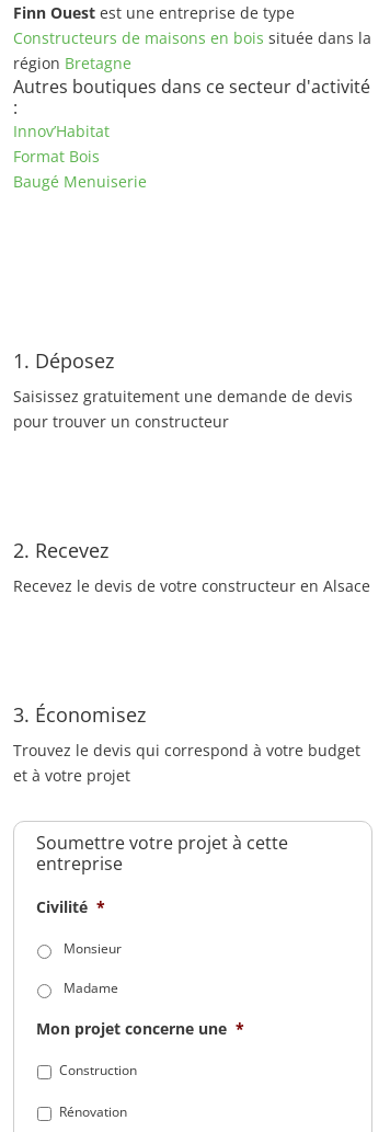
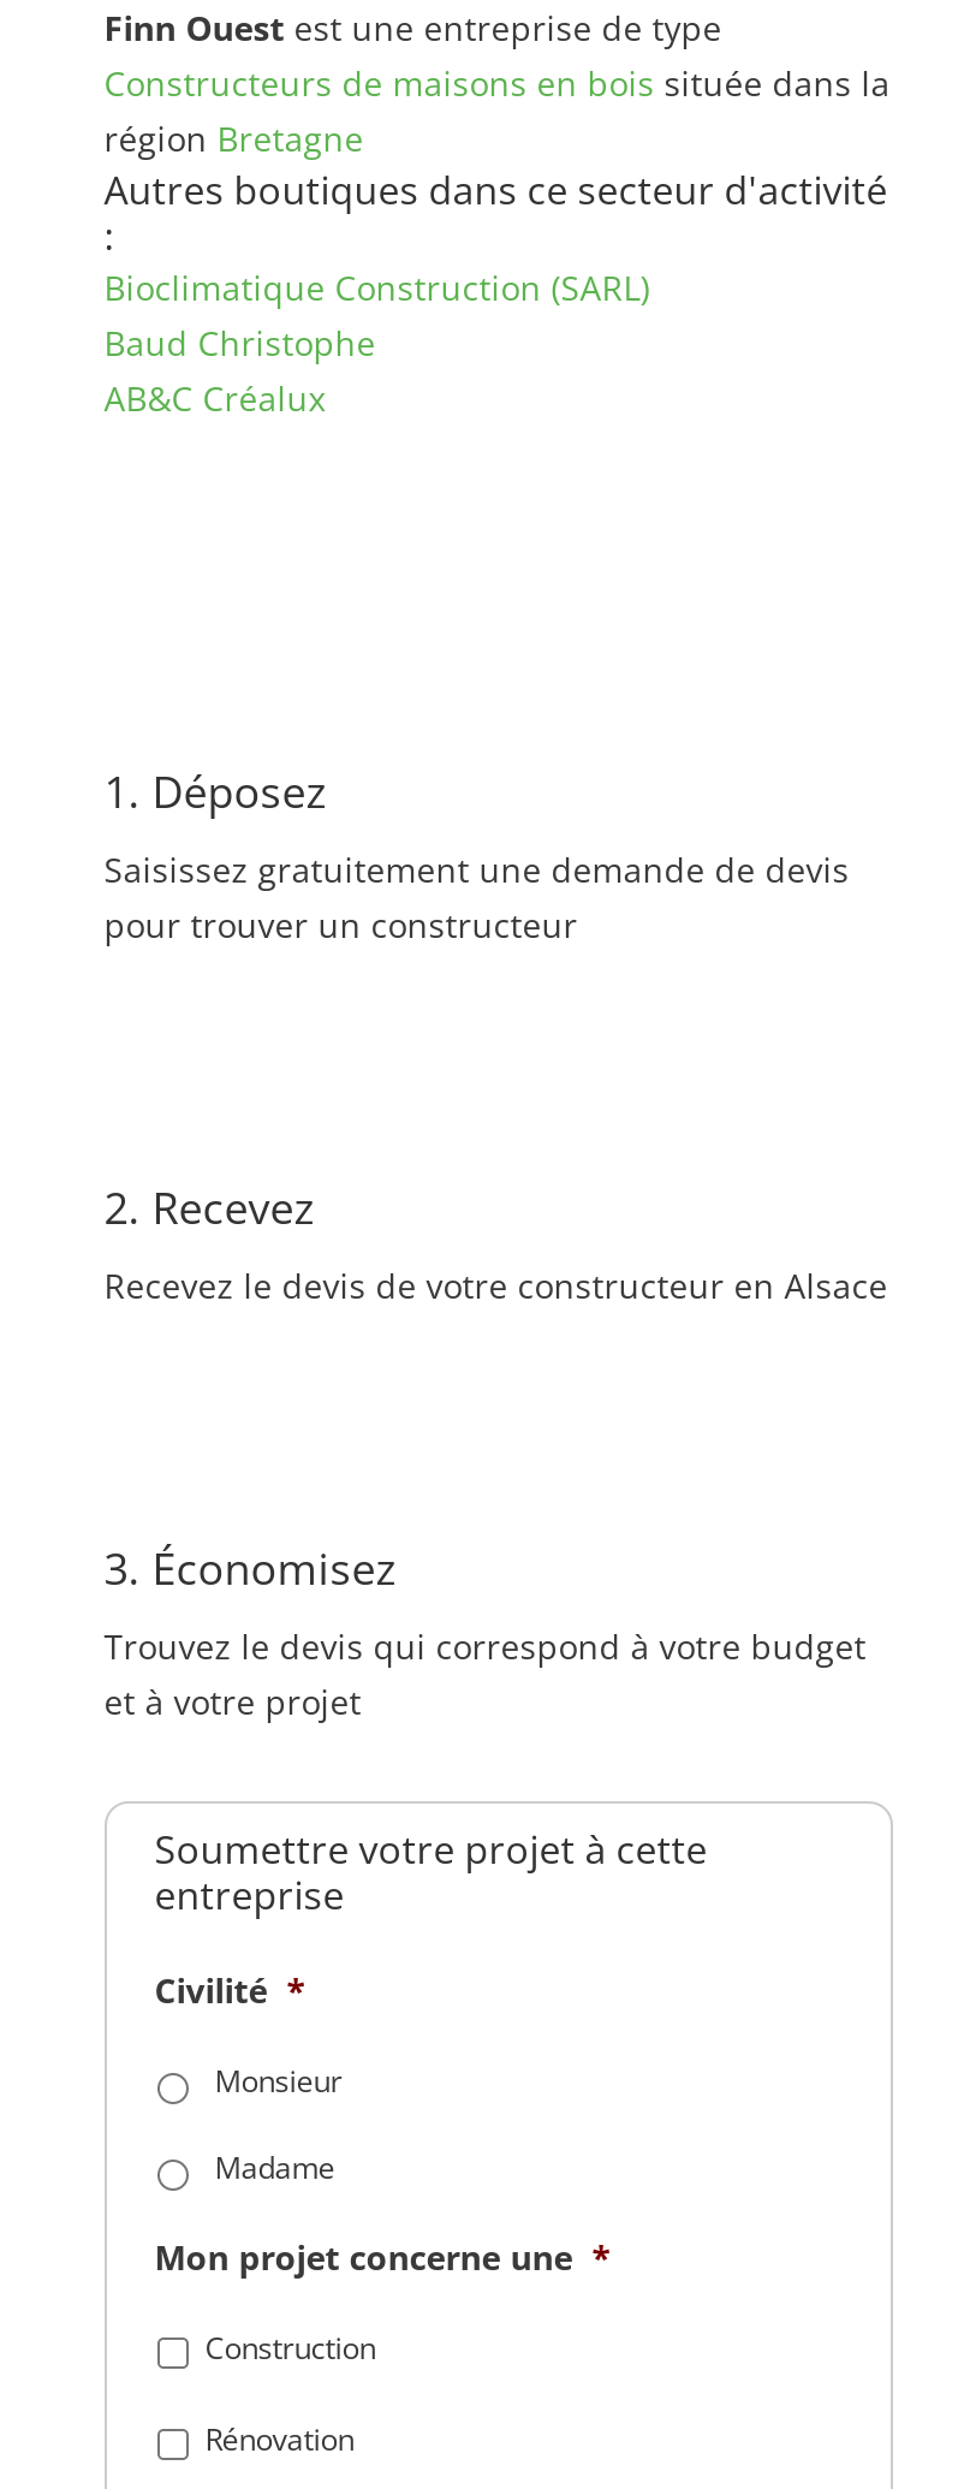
- Innov’Habitat
- Format Bois
- Baugé Menuiserie
+ Bioclimatique Construction (SARL)
+ Baud Christophe
+ AB&C Créalux
